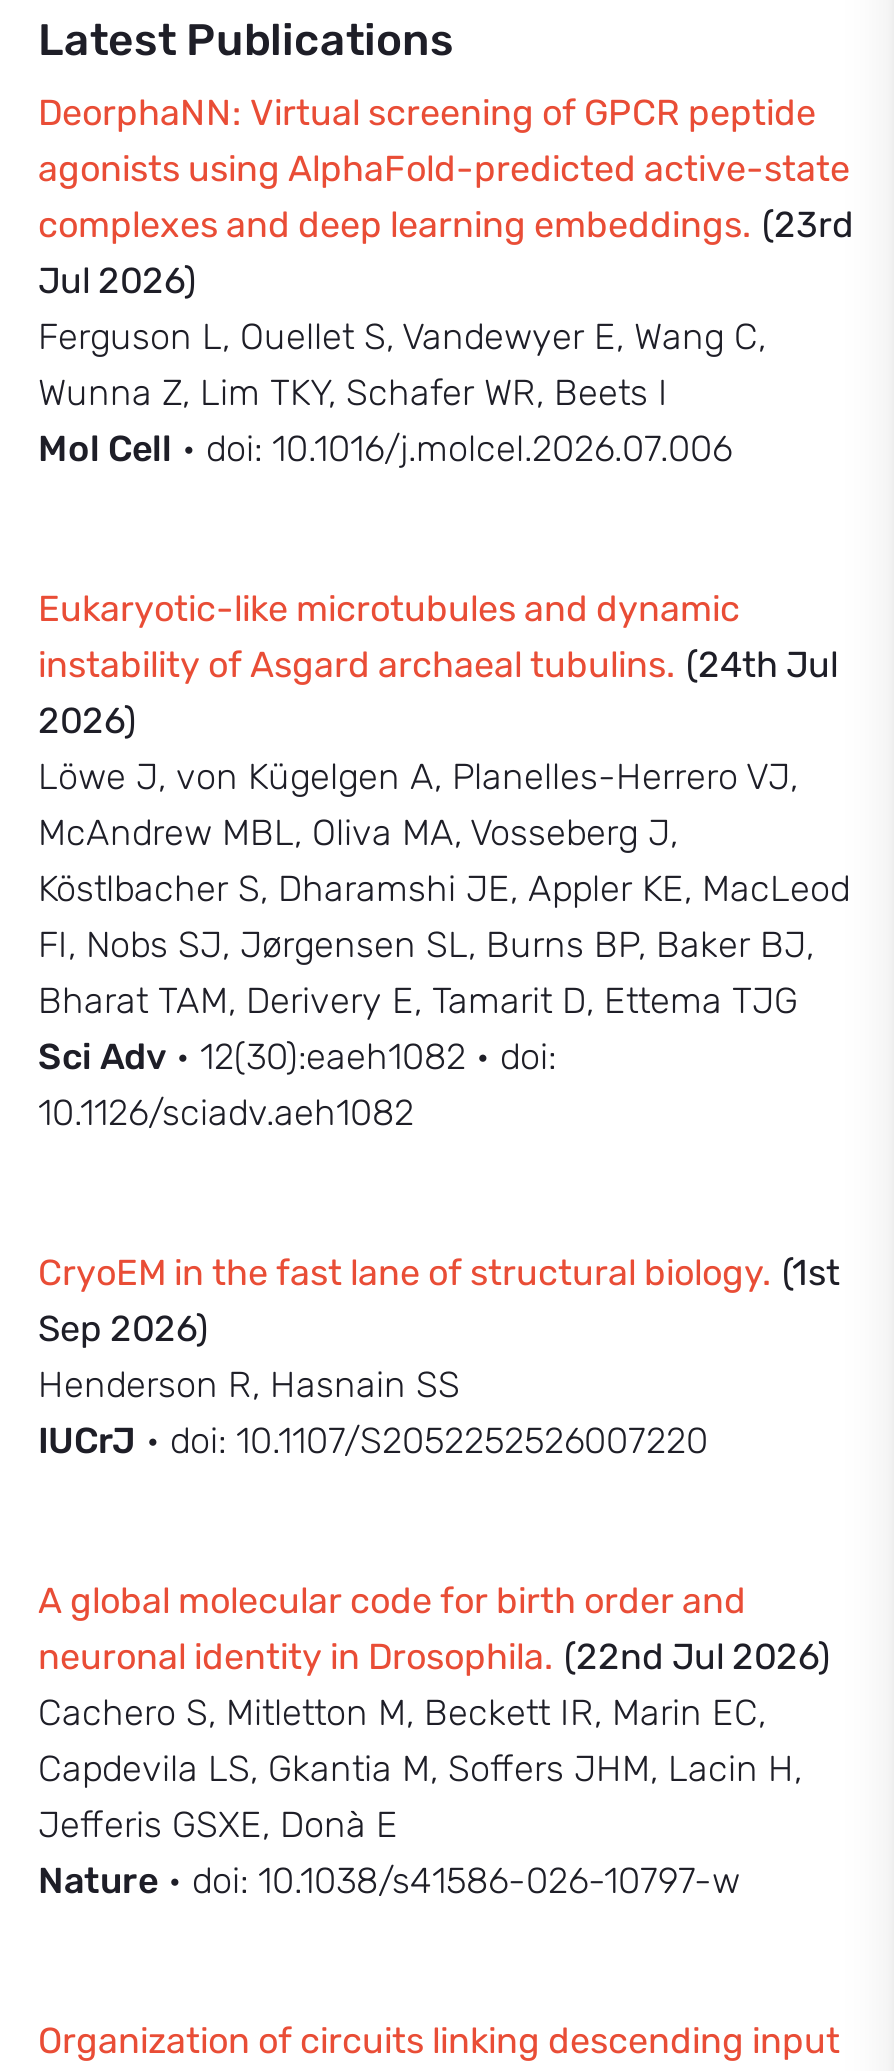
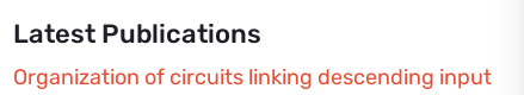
- DeorphaNN: Virtual screening of GPCR peptide
- agonists using AlphaFold-predicted active-state
- complexes and deep learning embeddings. (23rd
- Jul 2026)
- Ferguson L, Ouellet S, Vandewyer E, Wang C,
- Wunna Z, Lim TKY, Schafer WR, Beets I
- Mol Cell • doi: 10.1016/j.molcel.2026.07.006

- Eukaryotic-like microtubules and dynamic
- instability of Asgard archaeal tubulins. (24th Jul
- 2026)
- Löwe J, von Kügelgen A, Planelles-Herrero VJ,
- McAndrew MBL, Oliva MA, Vosseberg J,
- Köstlbacher S, Dharamshi JE, Appler KE, MacLeod
- FI, Nobs SJ, Jørgensen SL, Burns BP, Baker BJ,
- Bharat TAM, Derivery E, Tamarit D, Ettema TJG
- Sci Adv • 12(30):eaeh1082 • doi:
- 10.1126/sciadv.aeh1082

- CryoEM in the fast lane of structural biology. (1st
- Sep 2026)
- Henderson R, Hasnain SS
- IUCrJ • doi: 10.1107/S2052252526007220

- A global molecular code for birth order and
- neuronal identity in Drosophila. (22nd Jul 2026)
- Cachero S, Mitletton M, Beckett IR, Marin EC,
- Capdevila LS, Gkantia M, Soffers JHM, Lacin H,
- Jefferis GSXE, Donà E
- Nature • doi: 10.1038/s41586-026-10797-w
